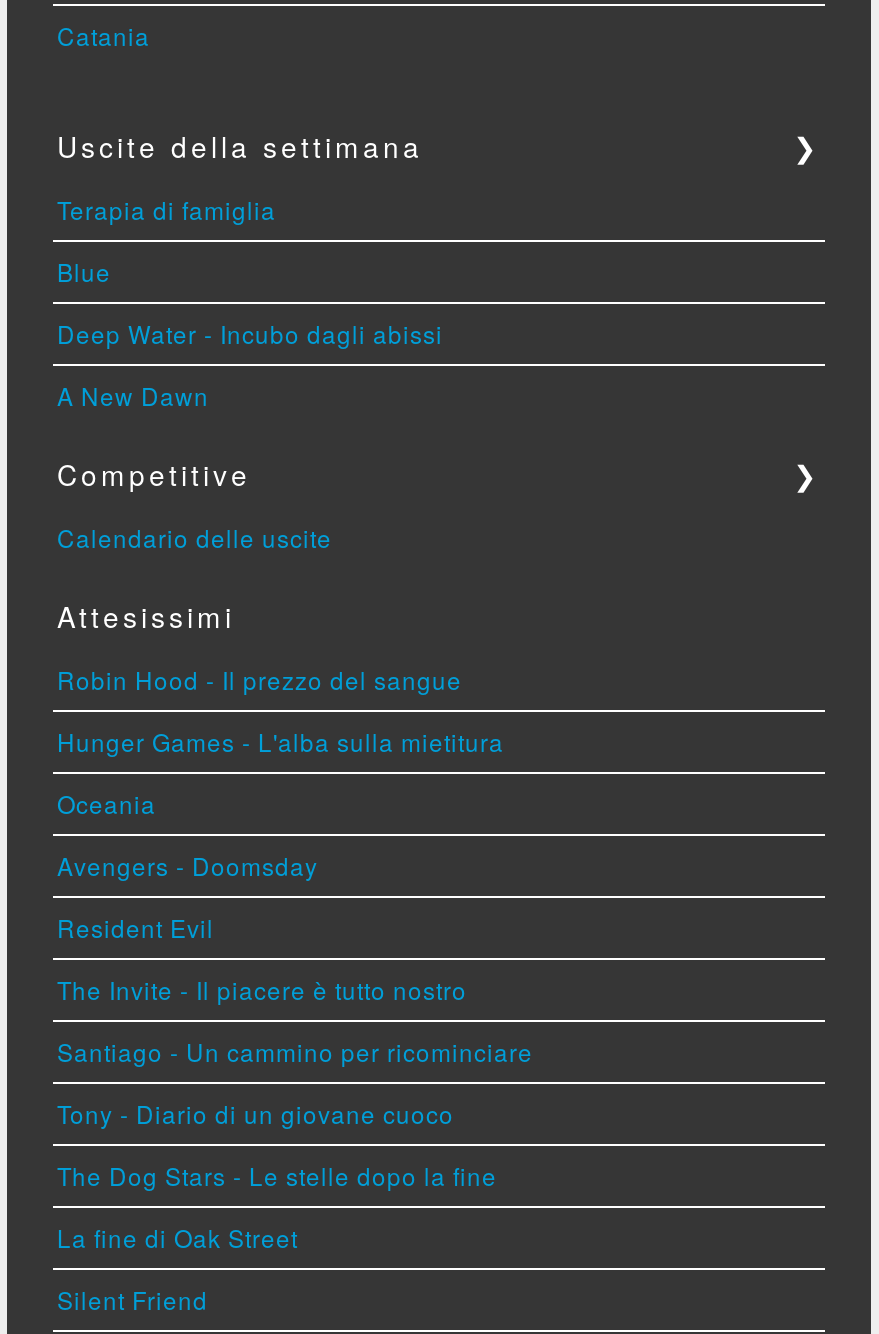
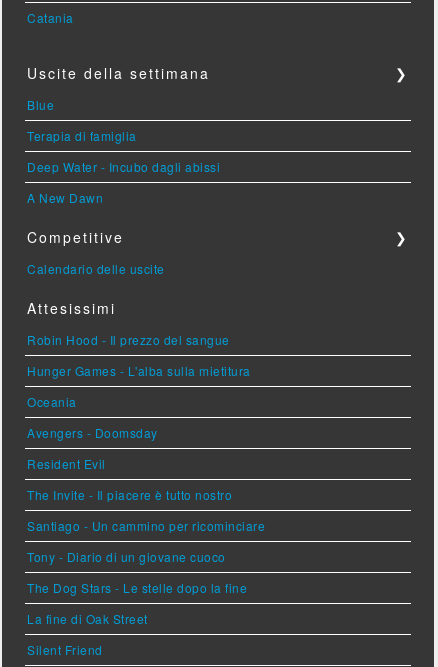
moved down: Terapia di famiglia

moved up: Blue
